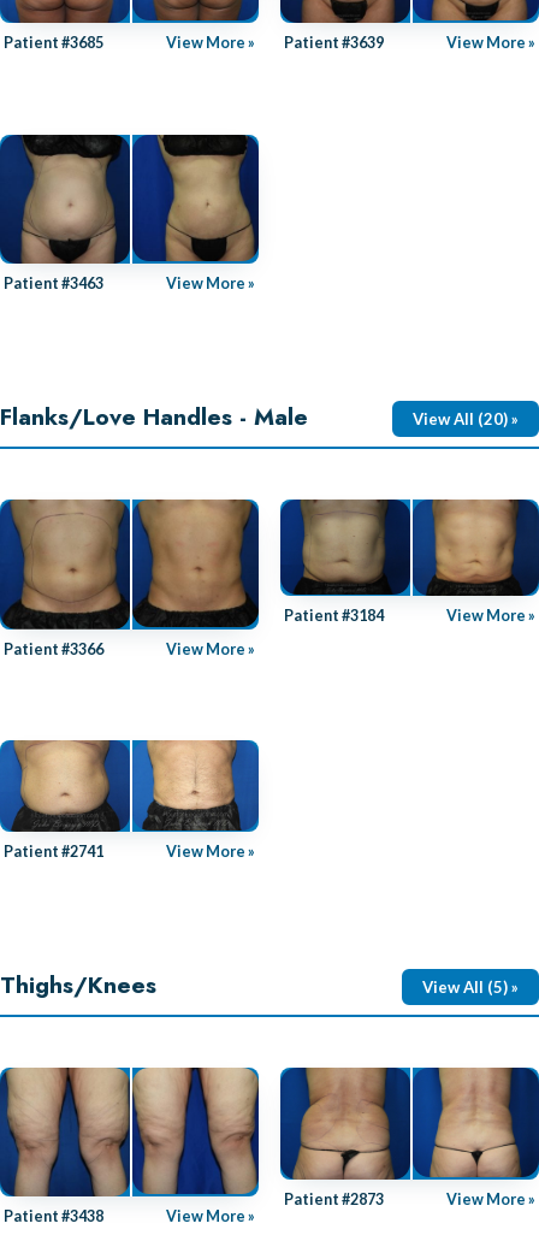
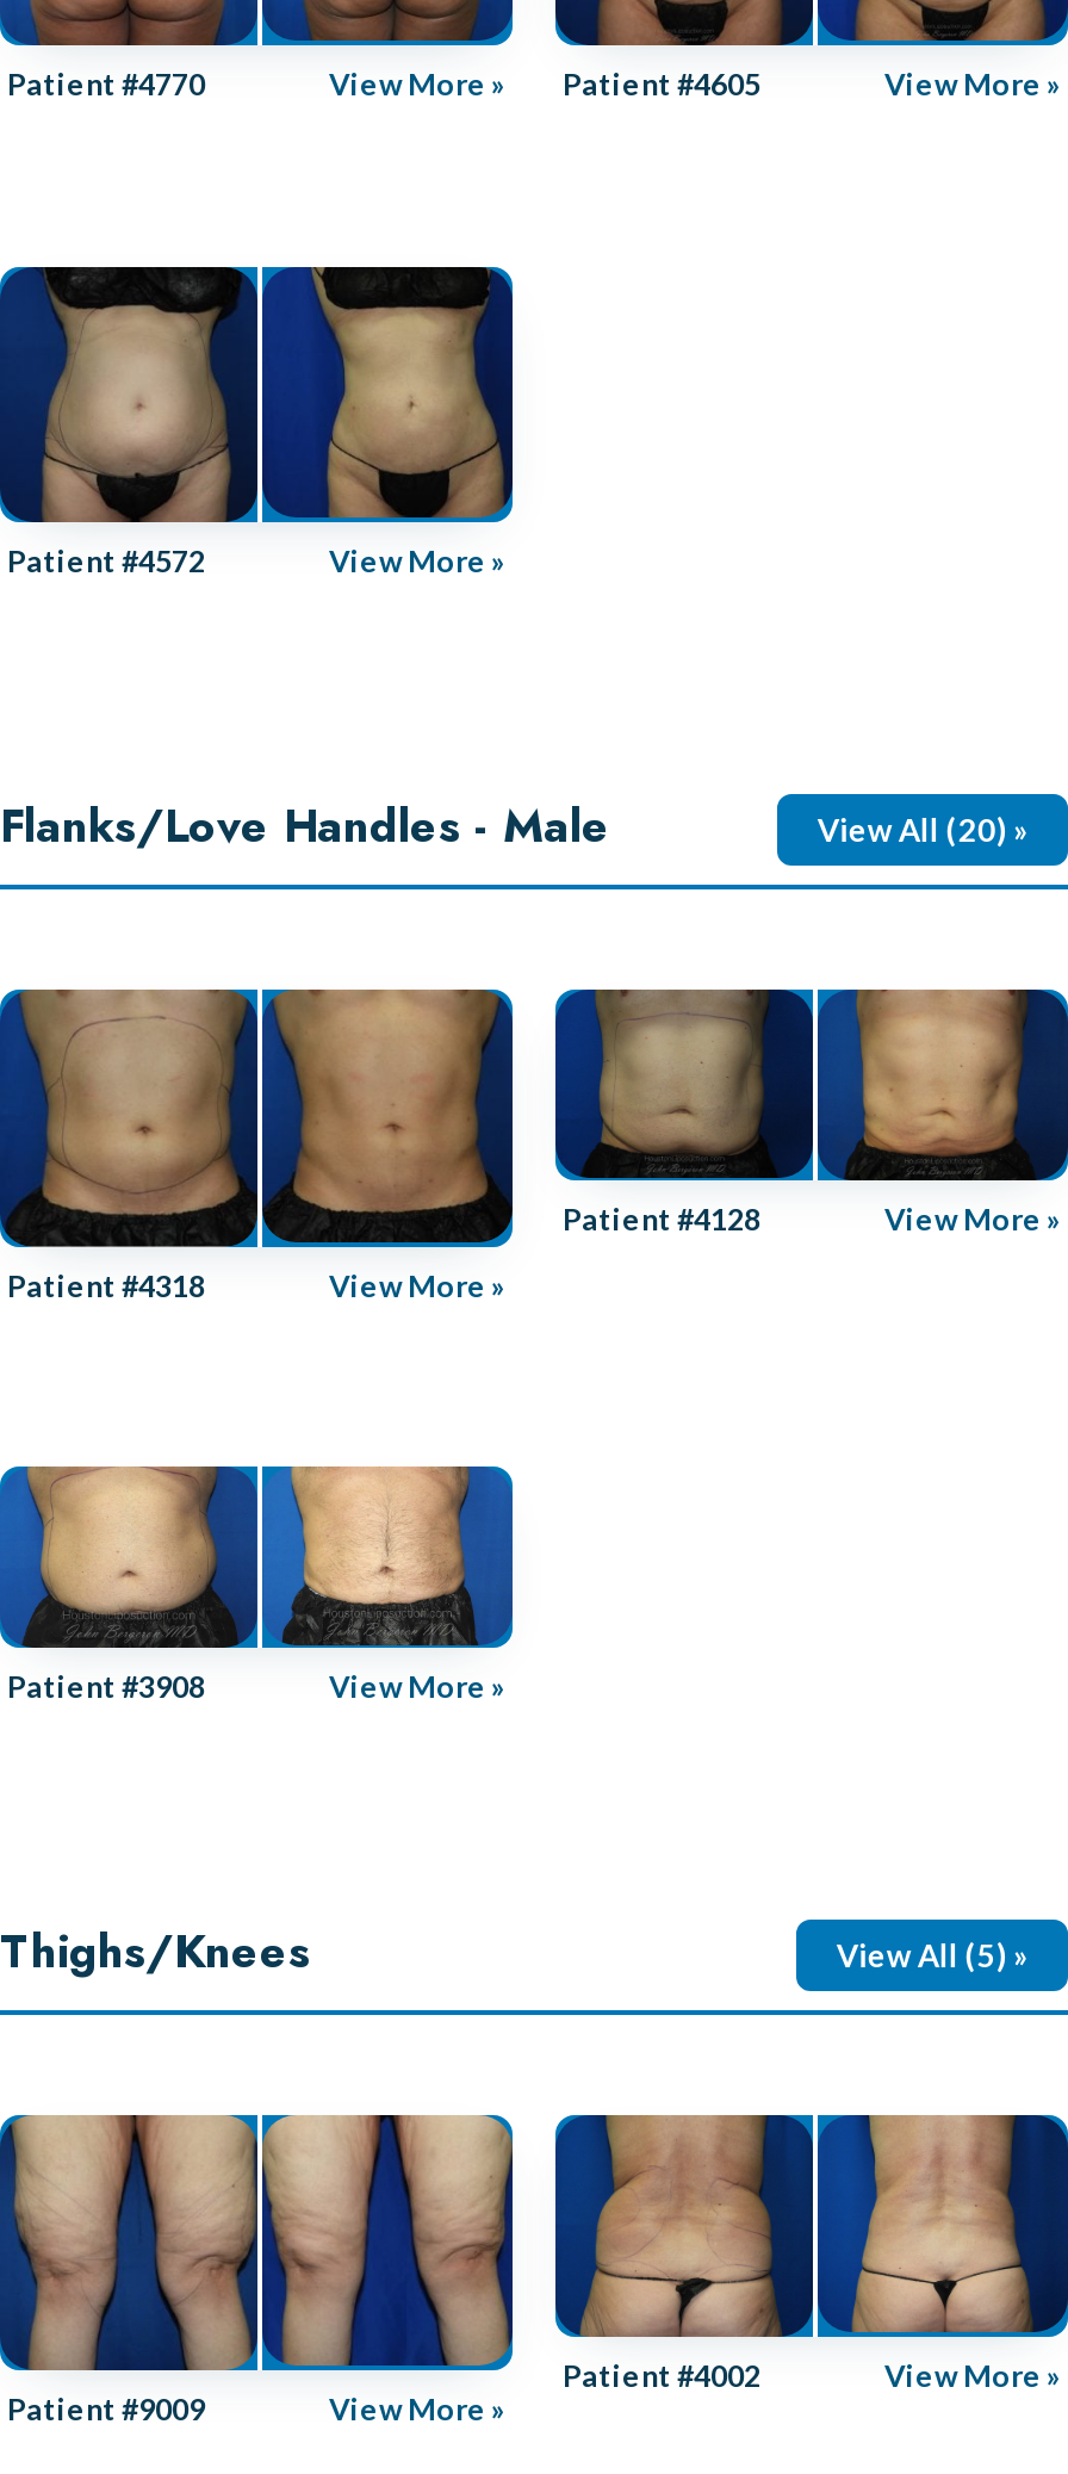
- Patient #3685
+ Patient #4770

- View More » Patient #3639
+ View More » Patient #4605

- Patient #3463
+ Patient #4572

- Patient #3184
+ Patient #4128

- Patient #3366
+ Patient #4318

- Patient #2741
+ Patient #3908

- Patient #2873
+ Patient #4002

- Patient #3438
+ Patient #9009
